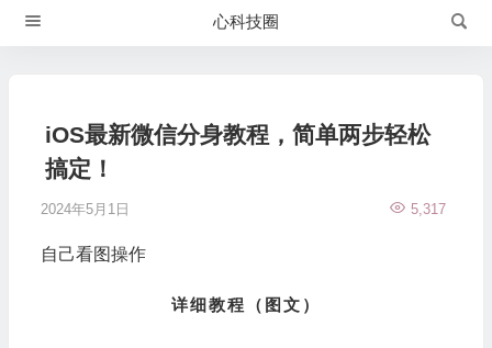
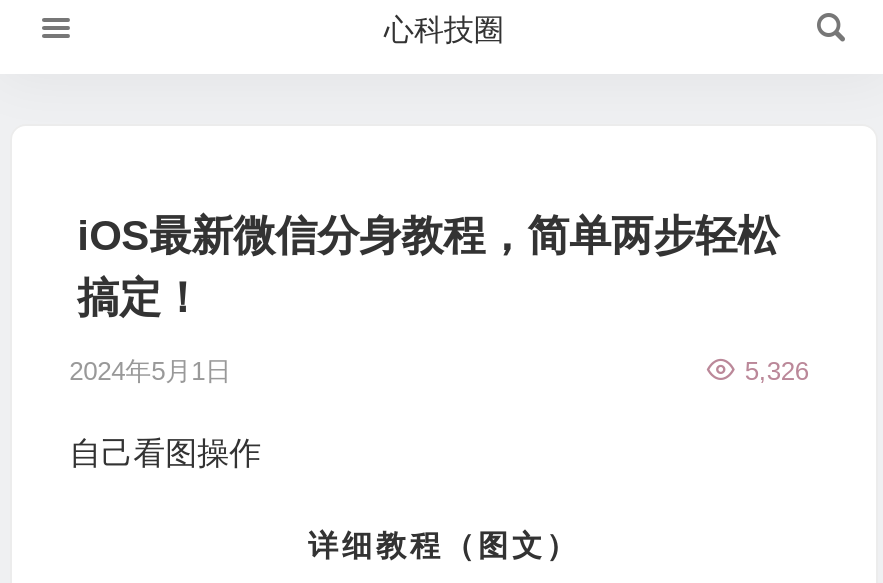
- 5,317
+ 5,326
